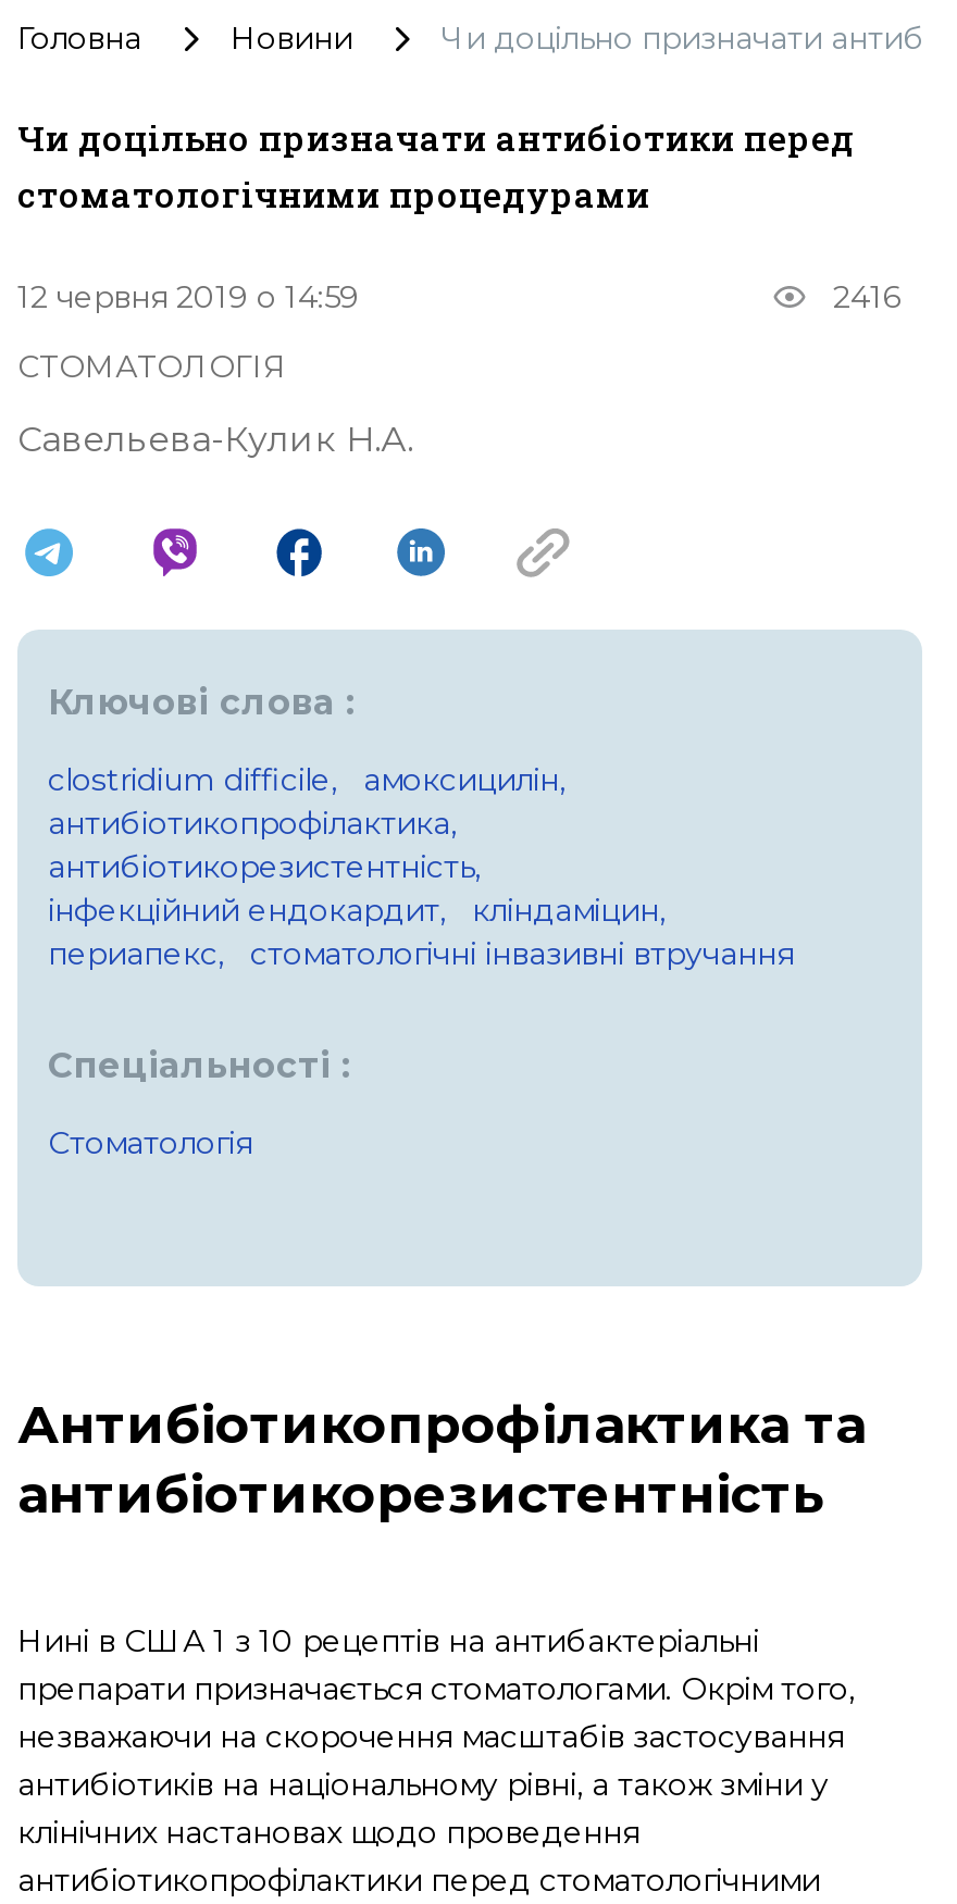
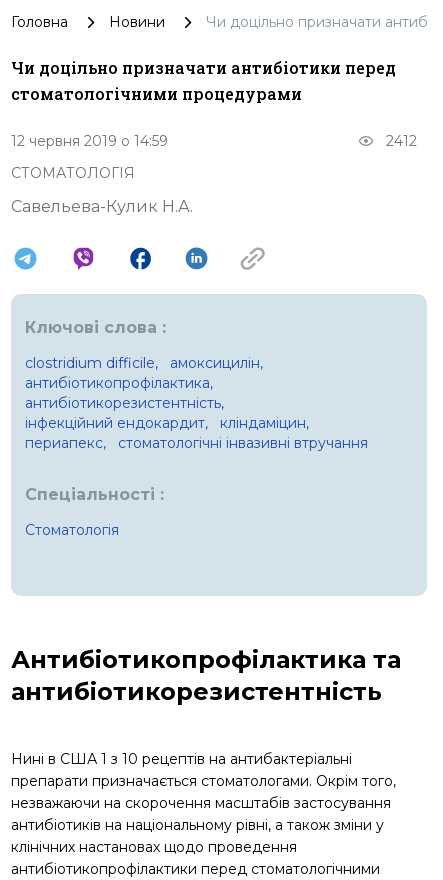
- 2416
+ 2412
